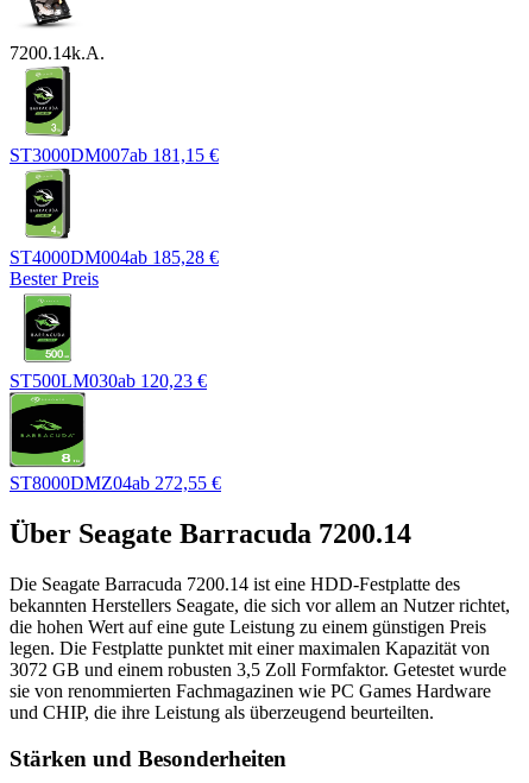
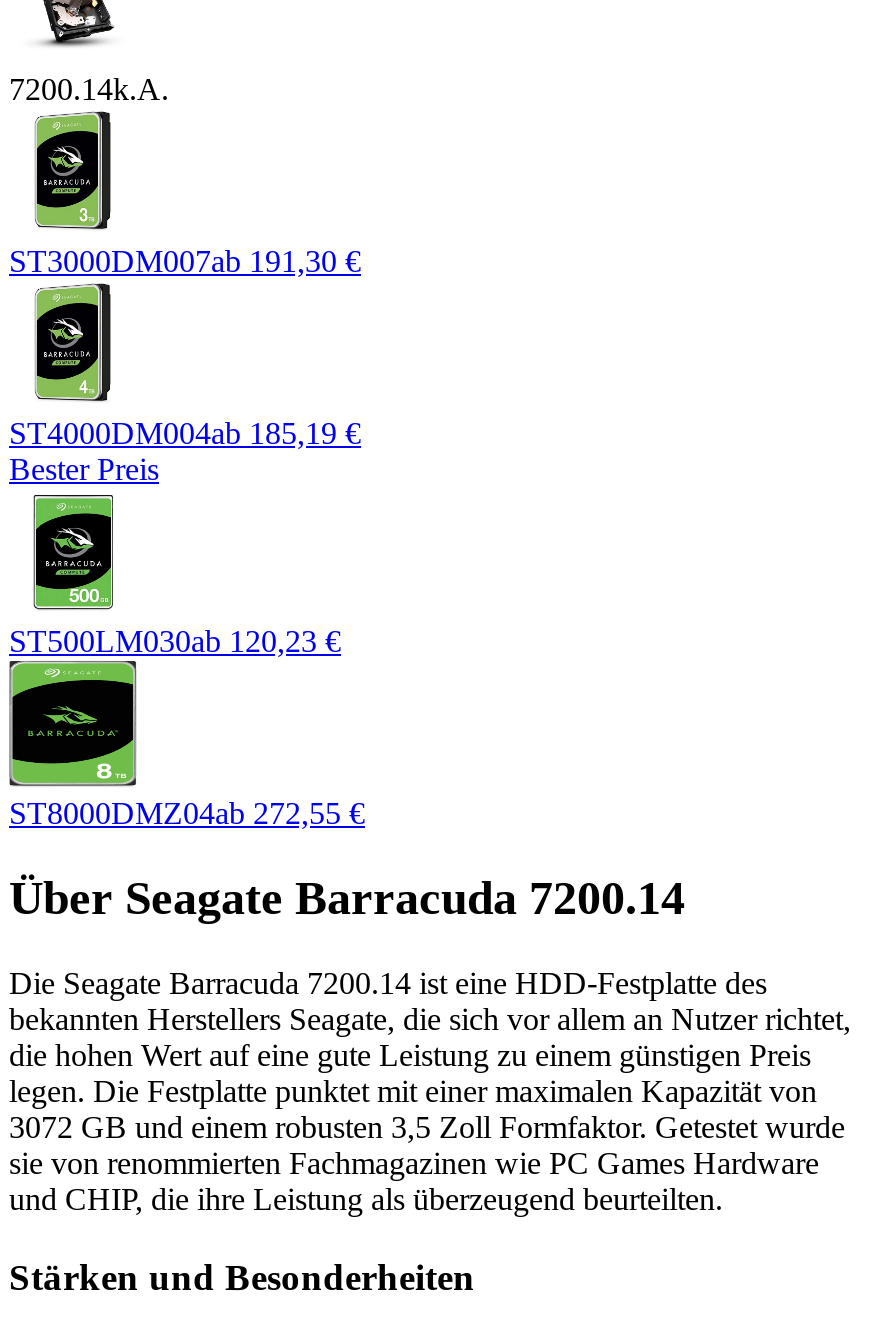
- ST3000DM007ab 181,15 €
+ ST3000DM007ab 191,30 €

- ST4000DM004ab 185,28 €
+ ST4000DM004ab 185,19 €
